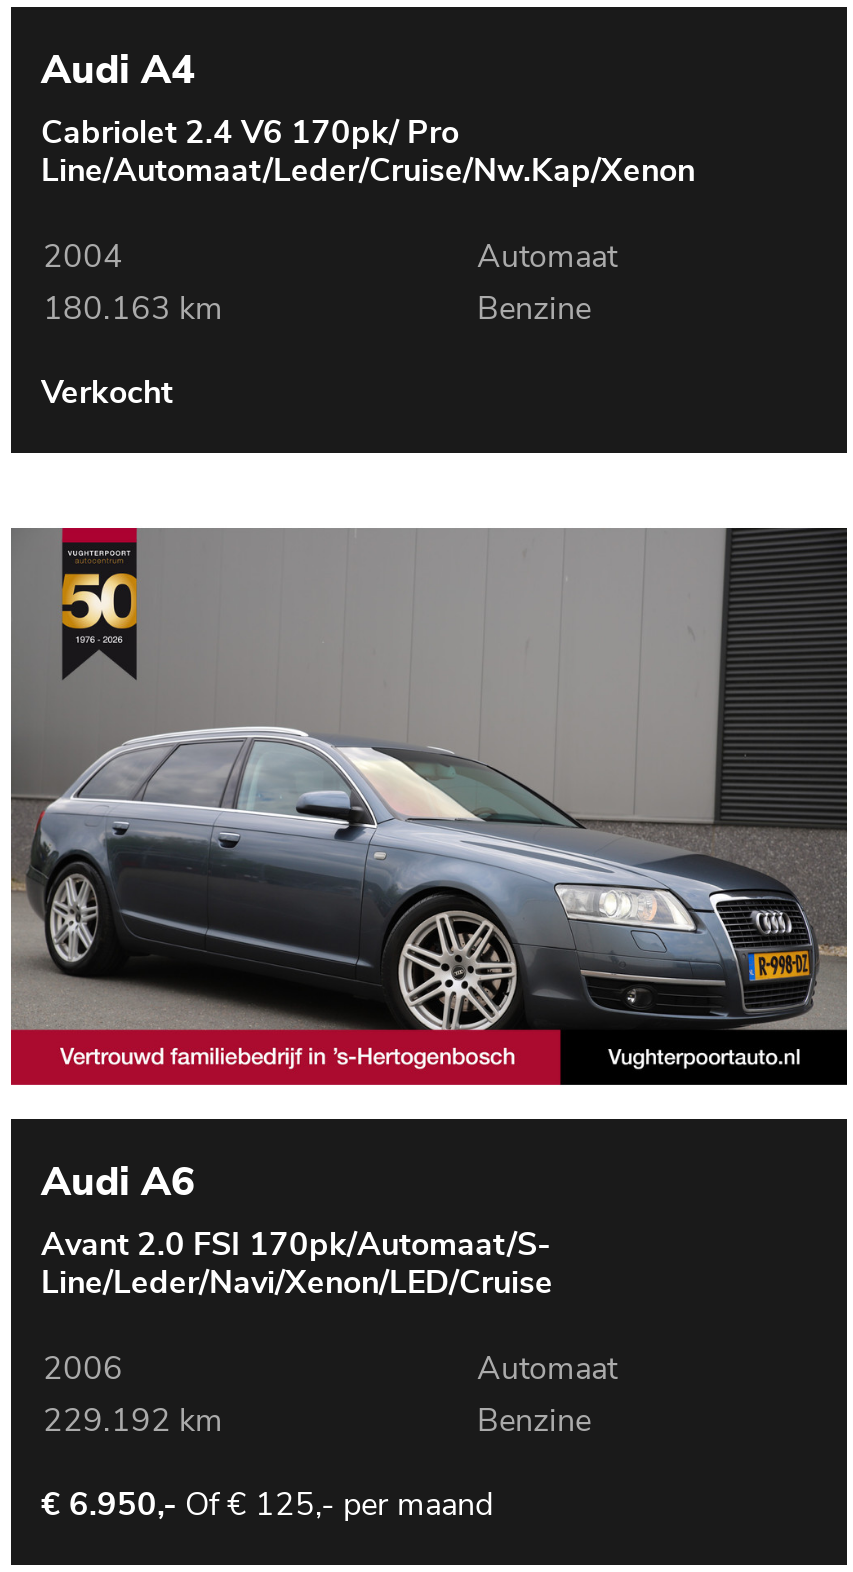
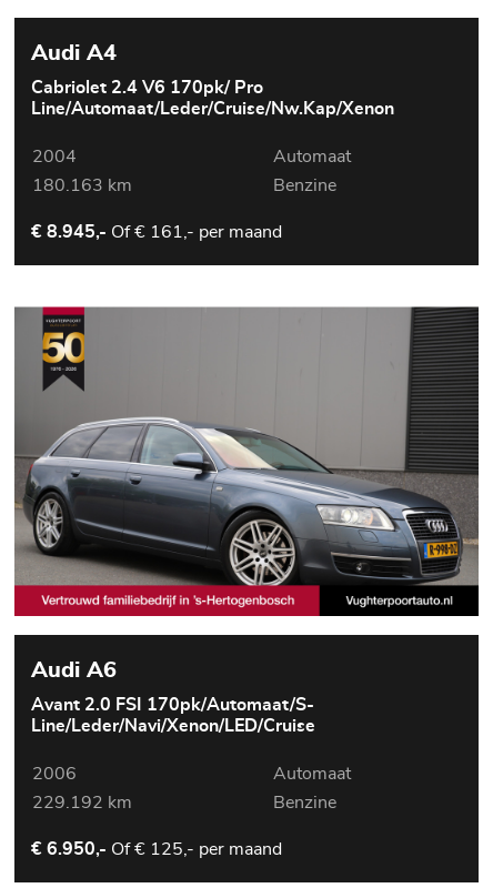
- Verkocht
+ € 8.945,- Of € 161,- per maand
